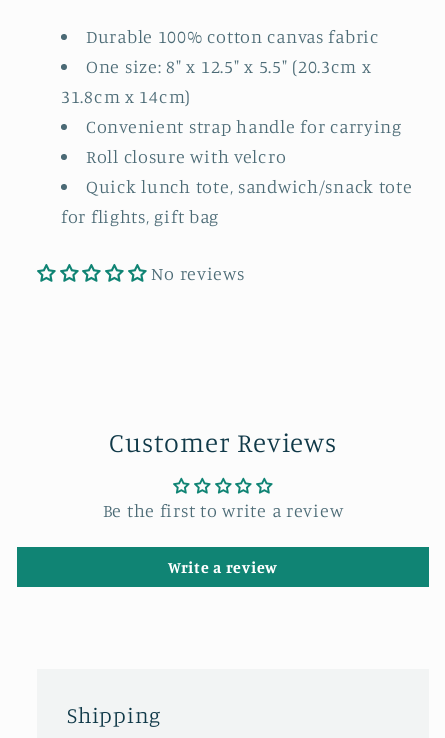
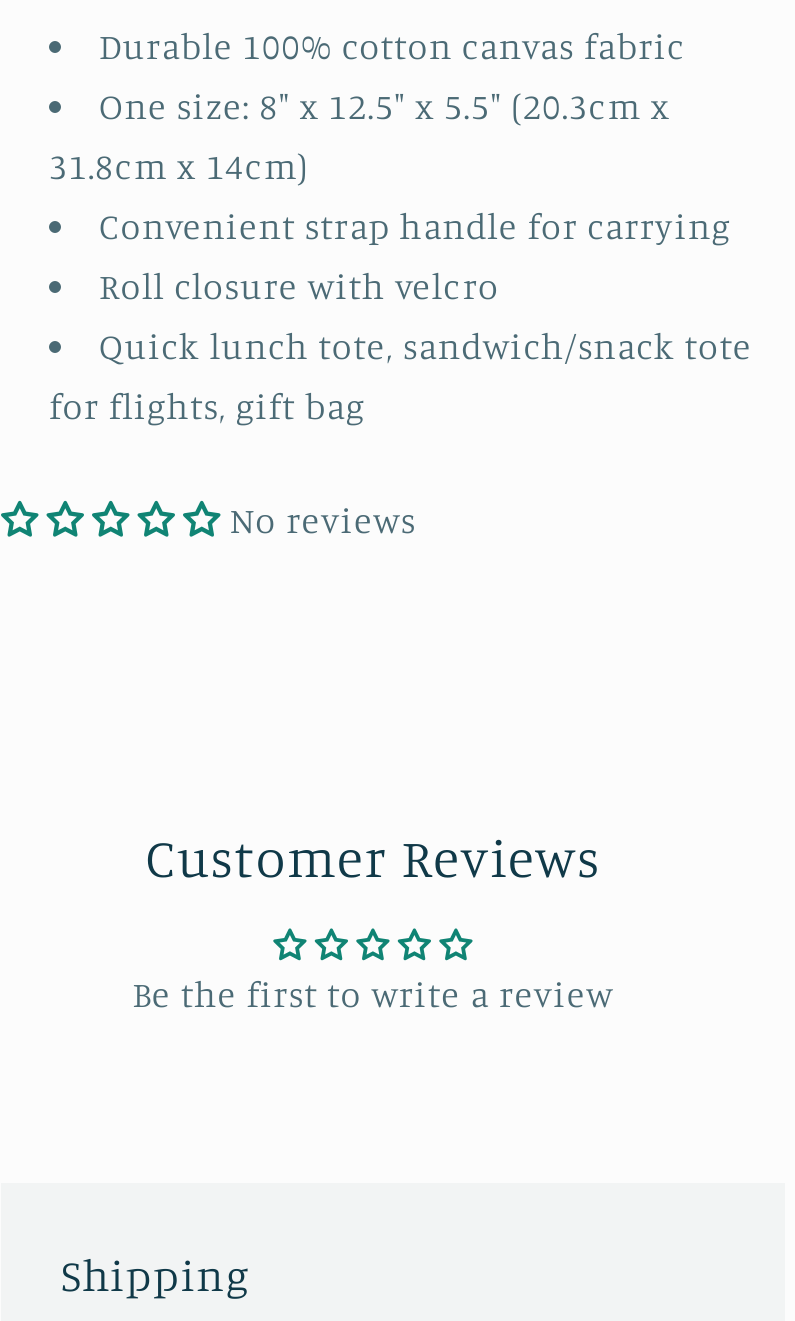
- Write a review
